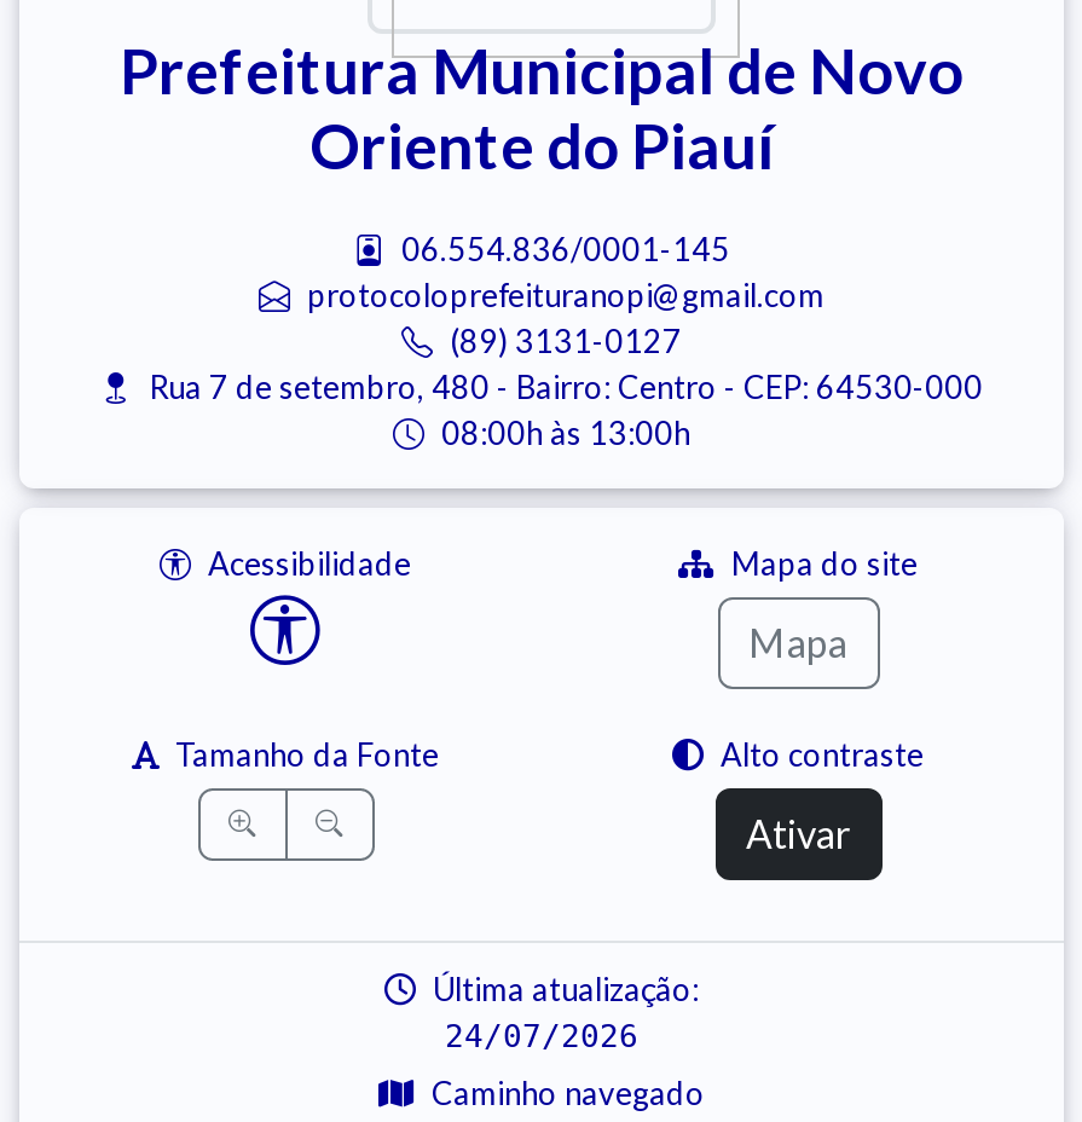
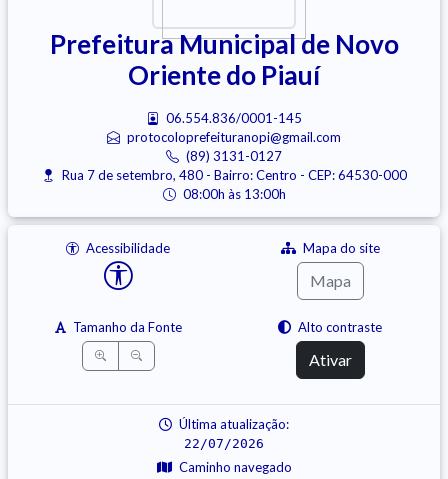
- 24/07/2026
+ 22/07/2026
